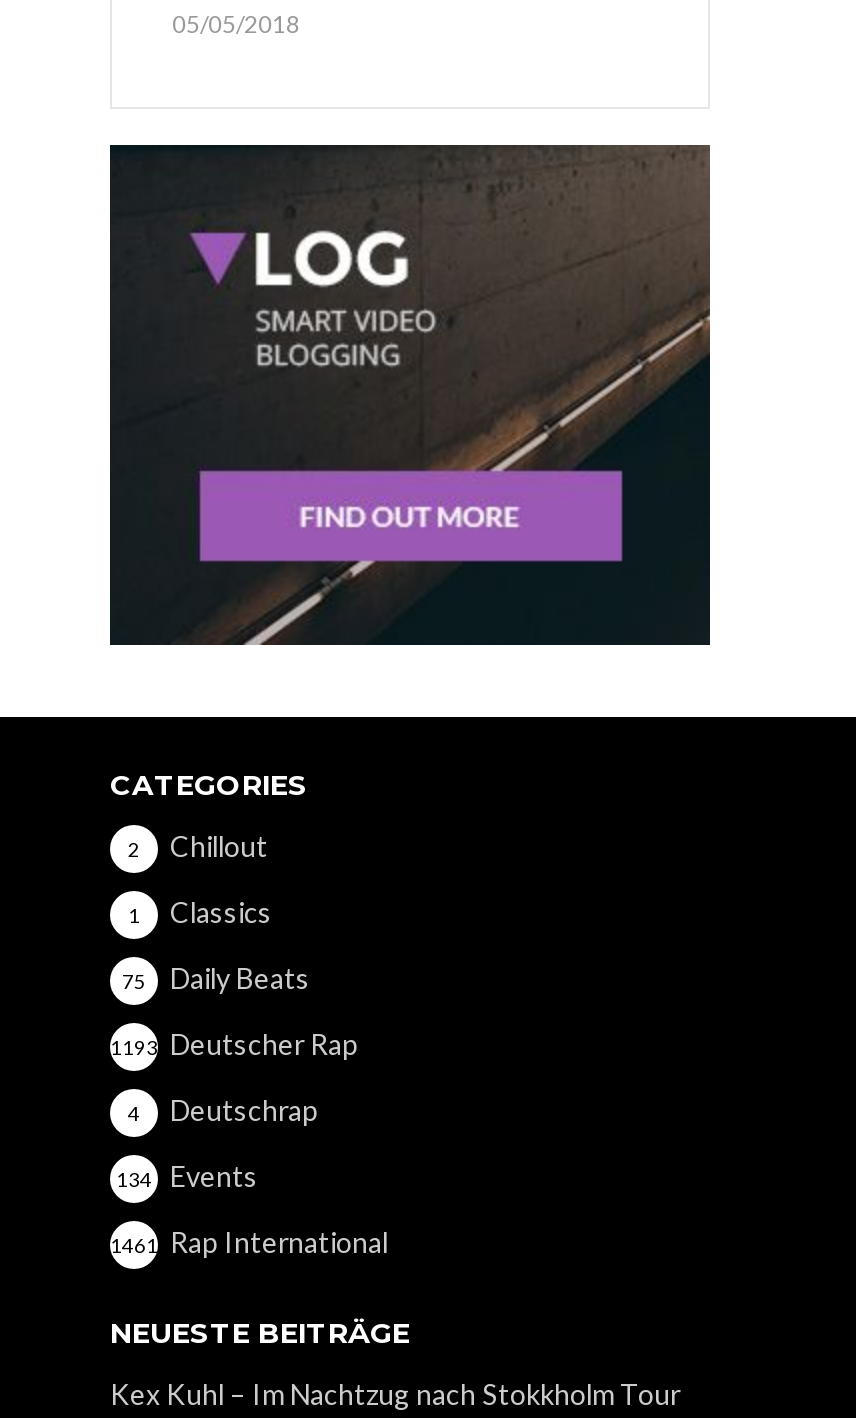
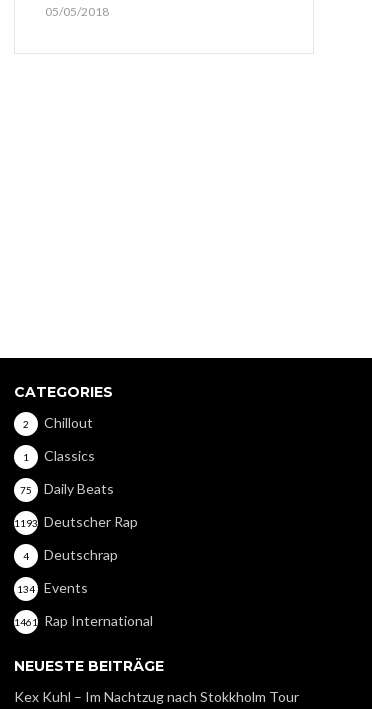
- [image]
